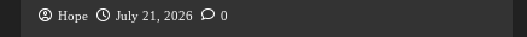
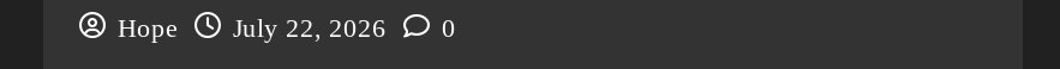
- Hope July 21, 2026 0
+ Hope July 22, 2026 0
